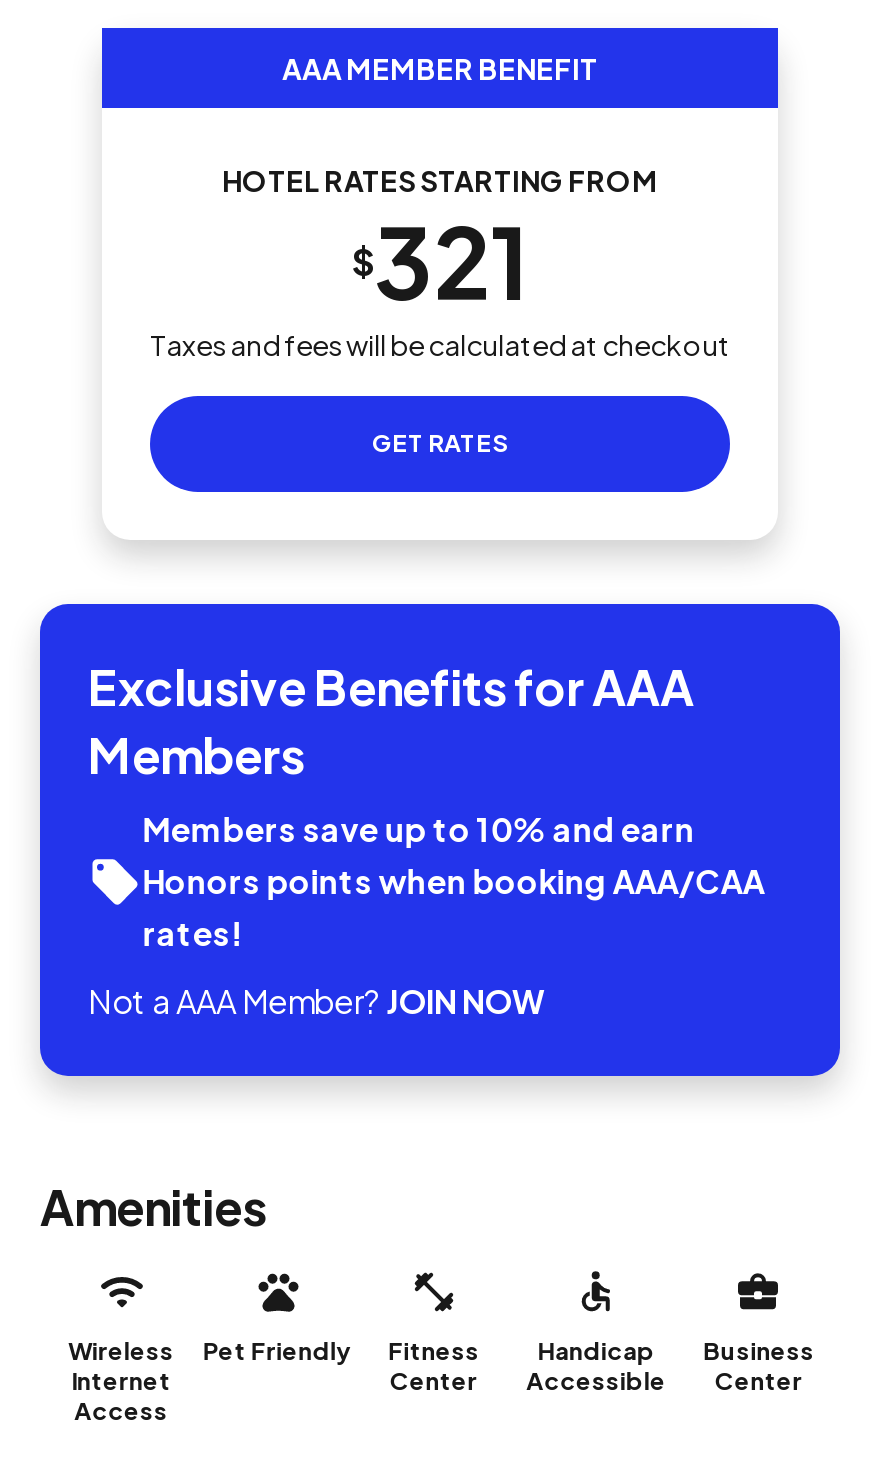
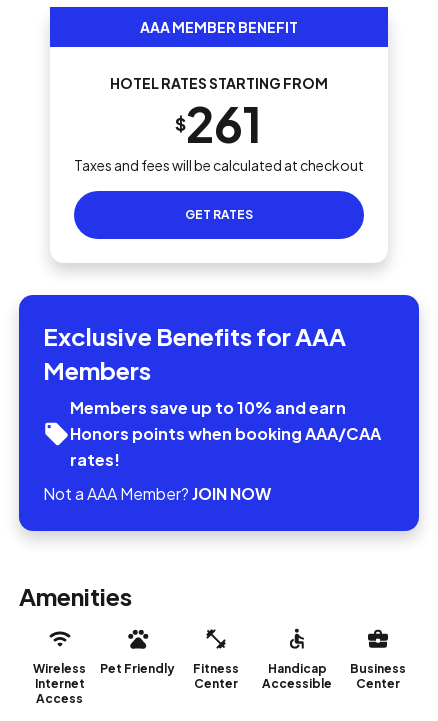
- $321
+ $261
